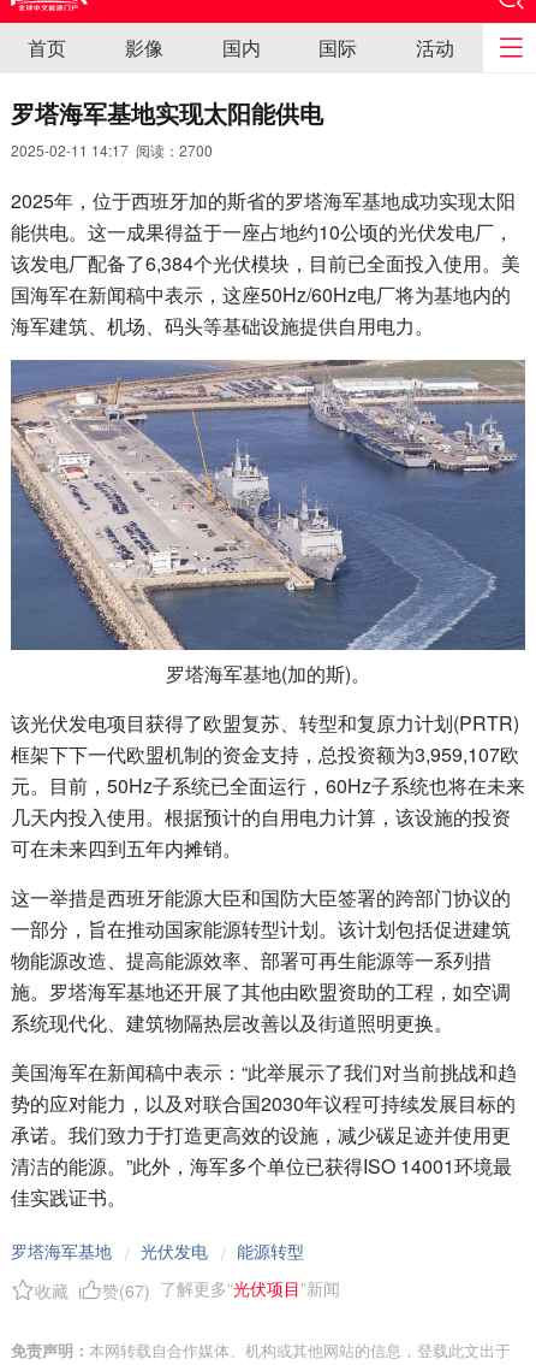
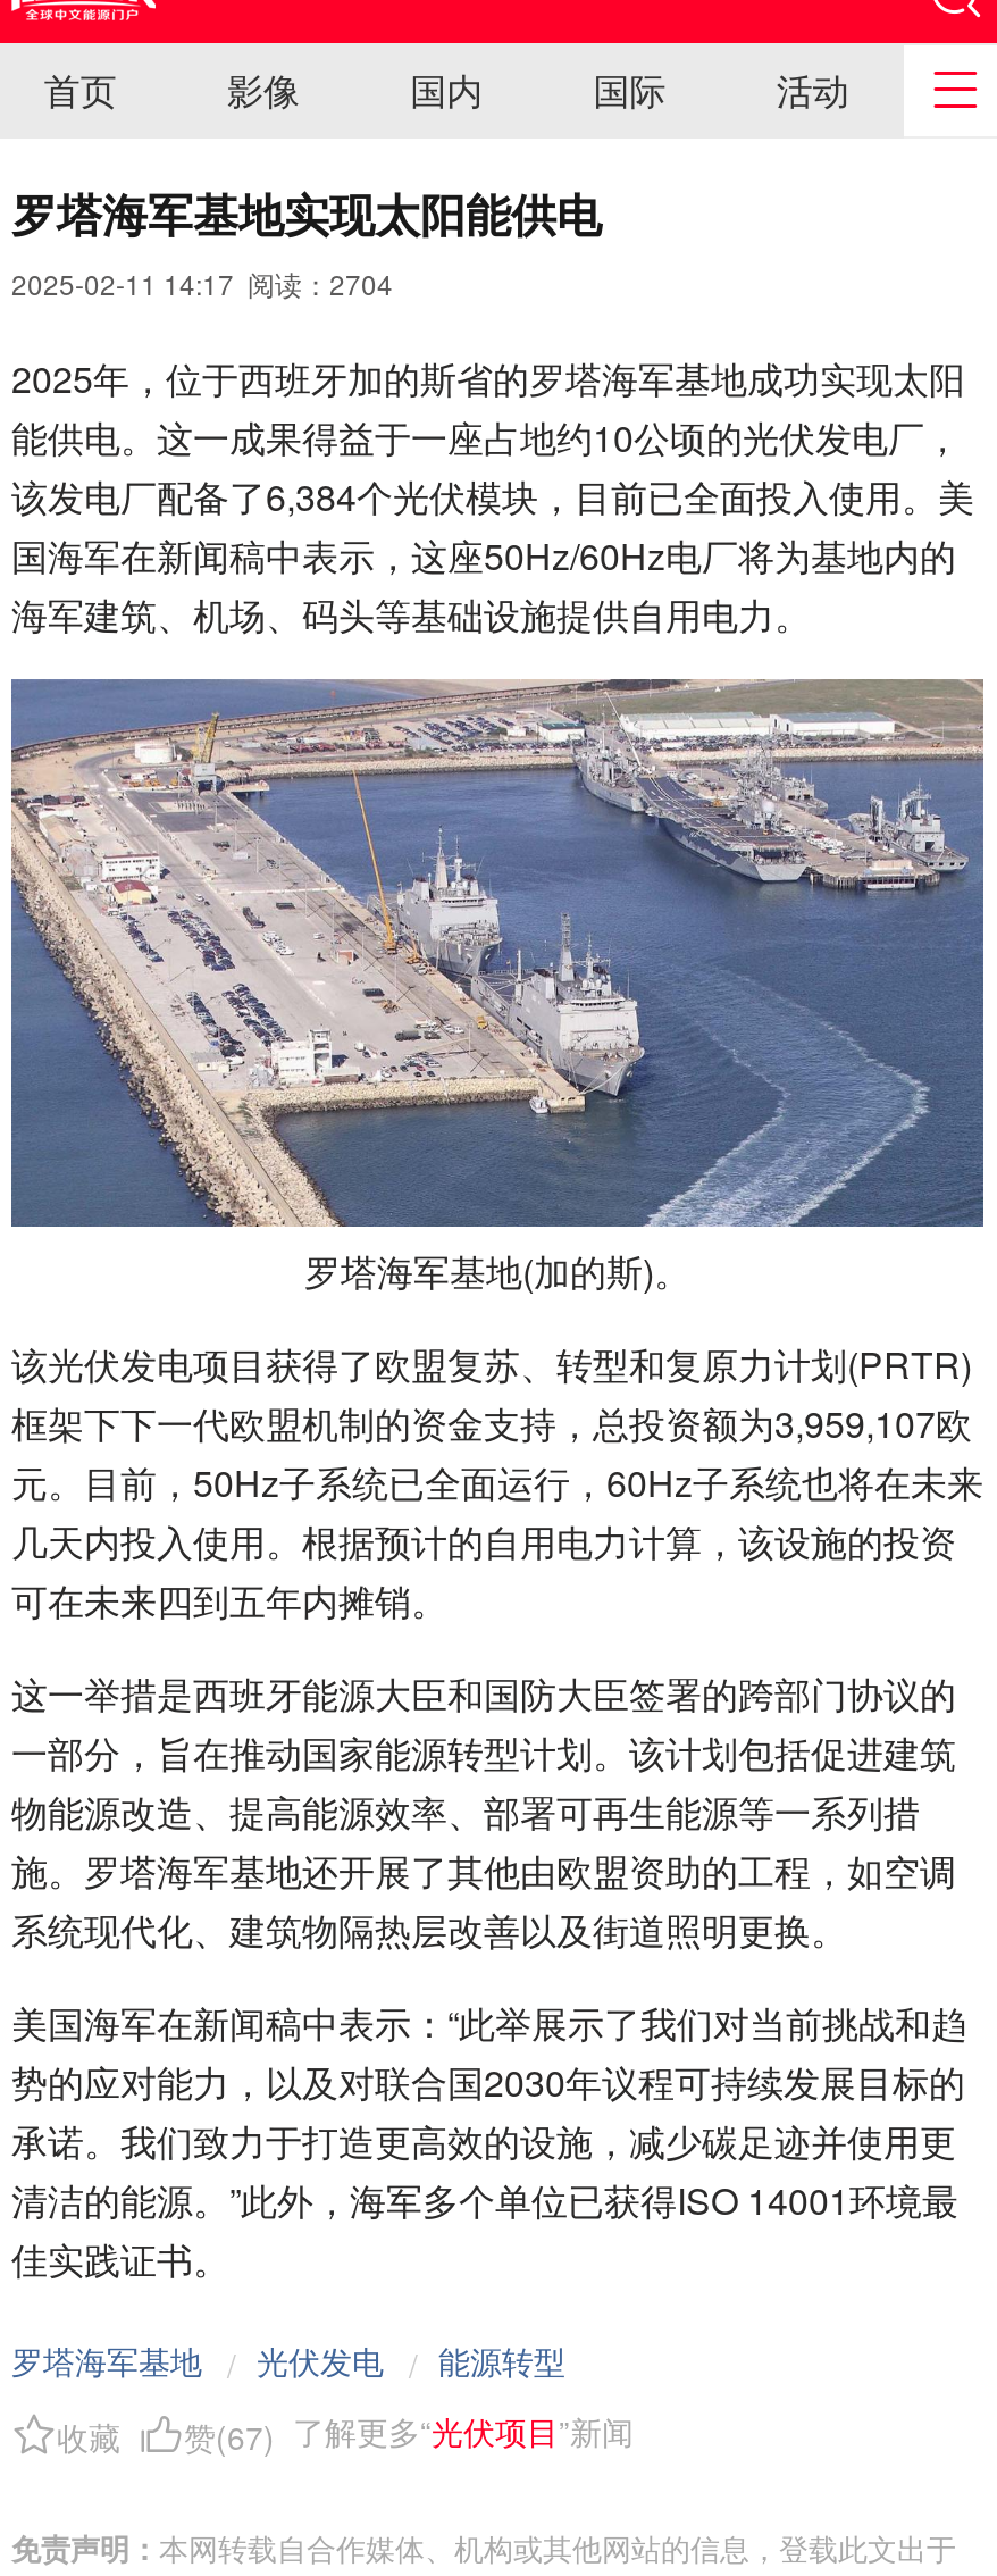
- 2025-02-11 14:17 阅读：2700
+ 2025-02-11 14:17 阅读：2704
